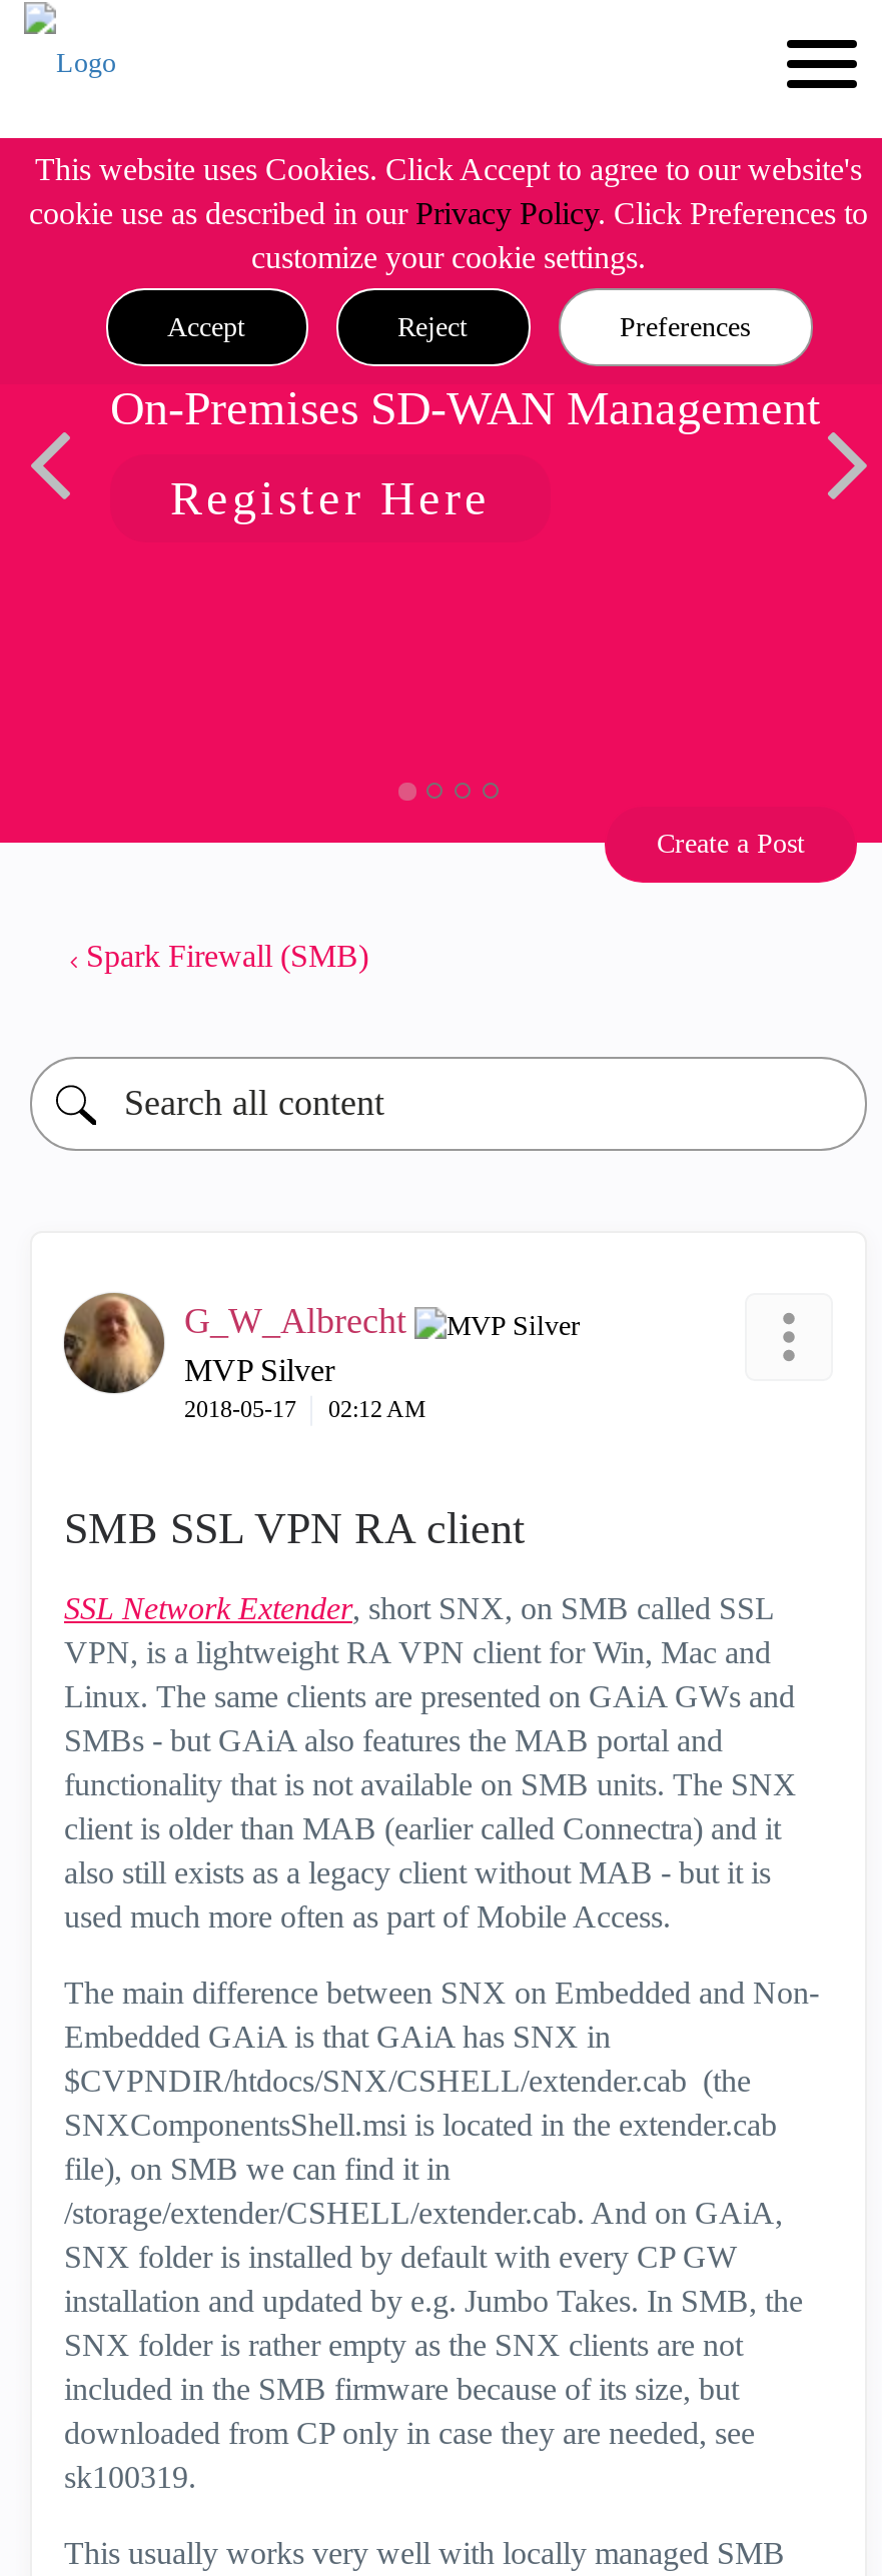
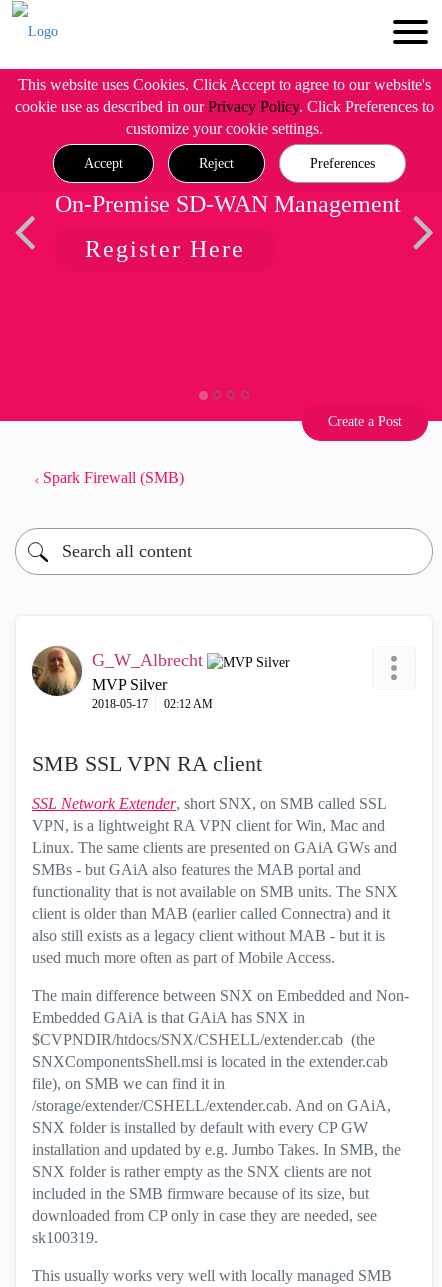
- On-Premises SD-WAN Management
+ On-Premise SD-WAN Management
